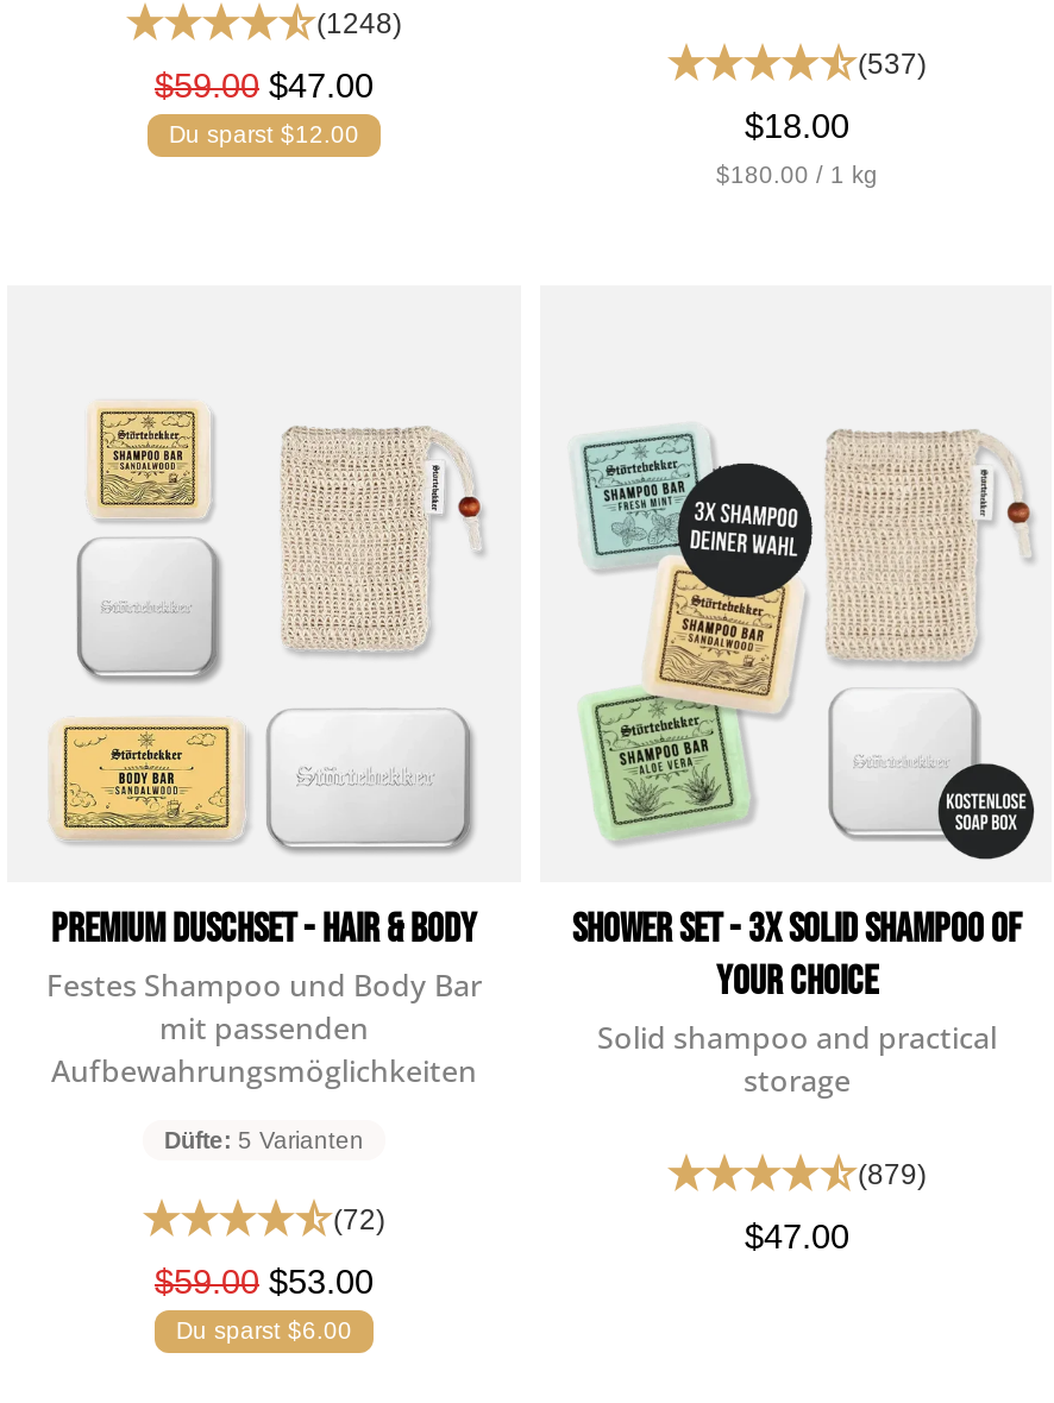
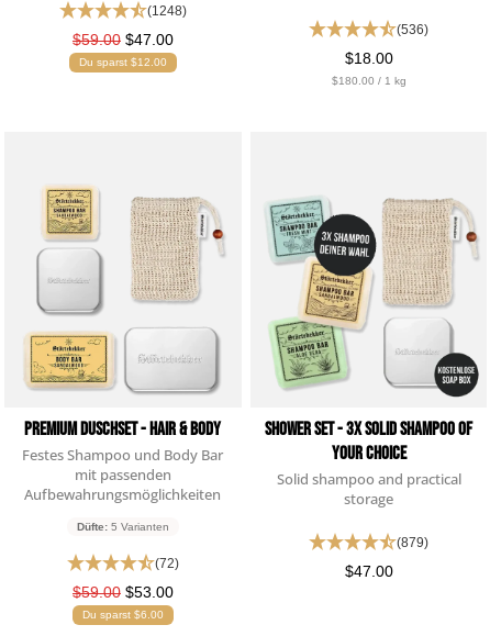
- (537)
+ (536)
